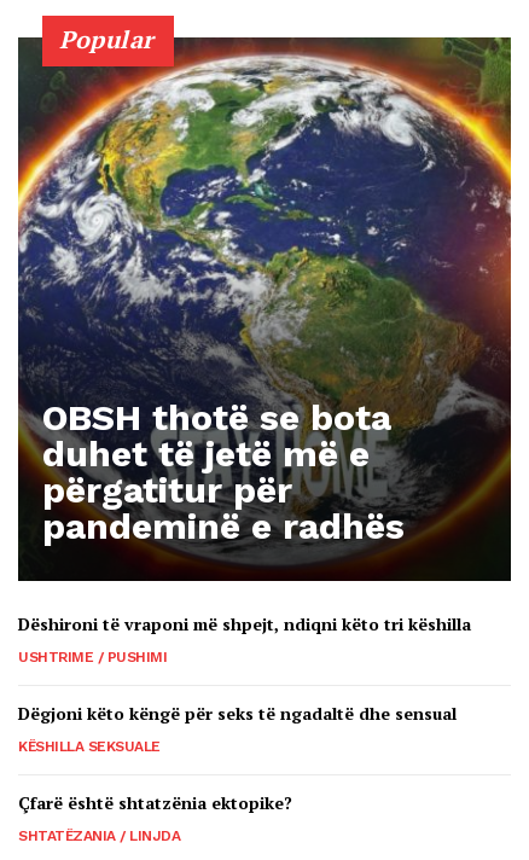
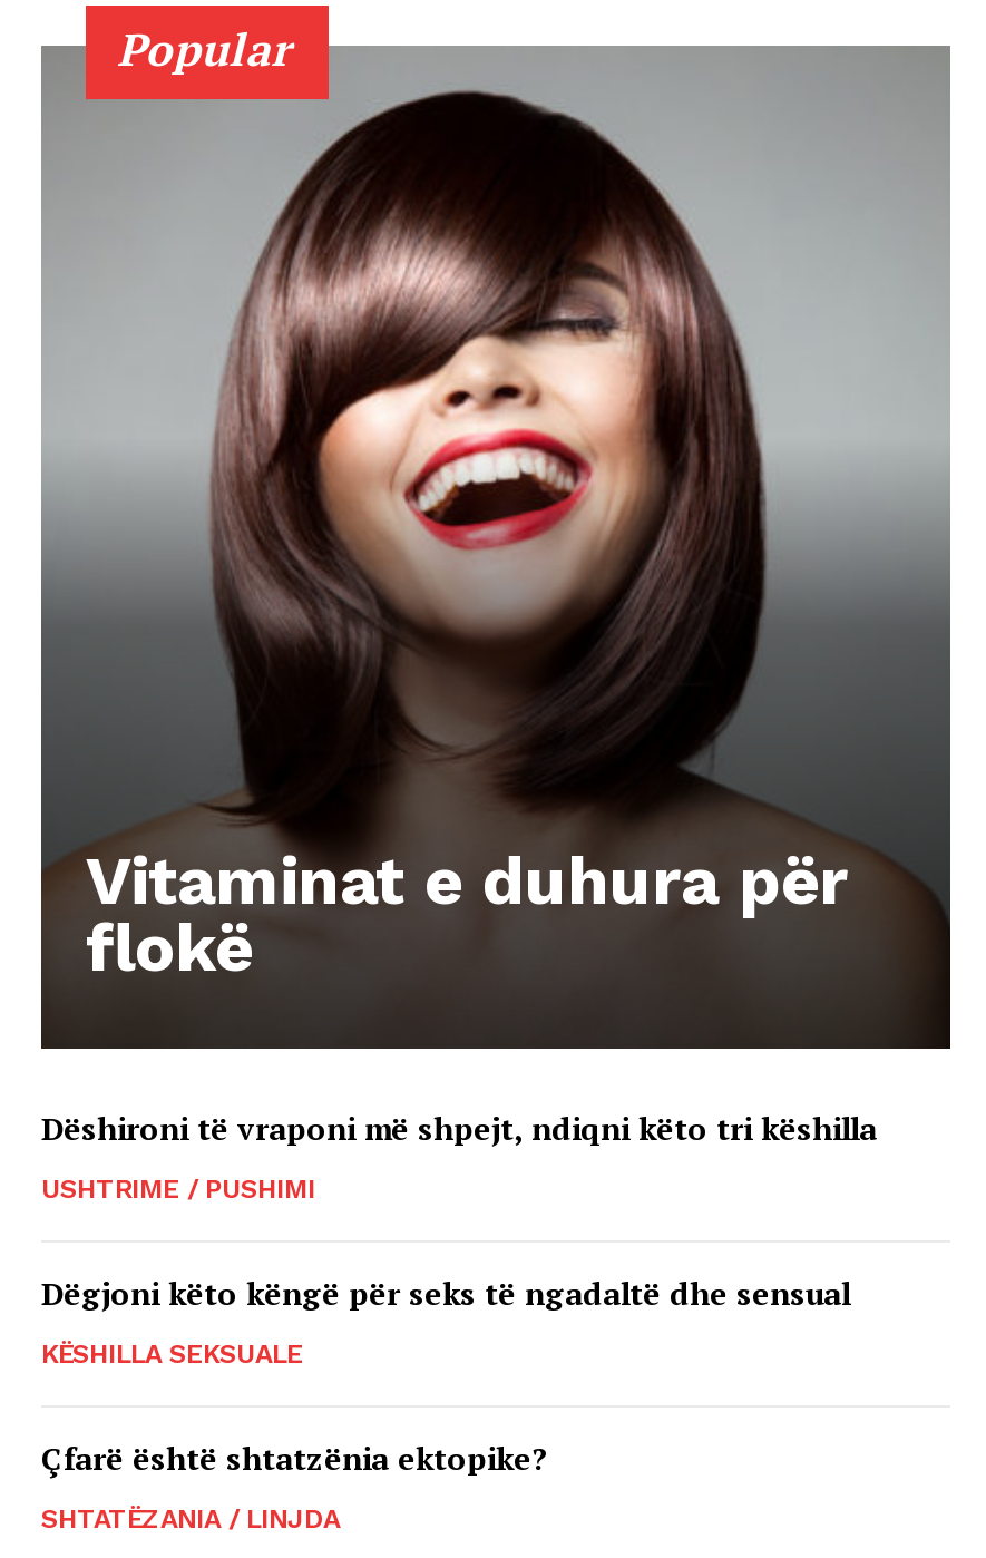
- [image]
- OBSH thotë se bota
- duhet të jetë më e
- përgatitur për
- pandeminë e radhës
+ [image]
+ Vitaminat e duhura për
+ flokë
